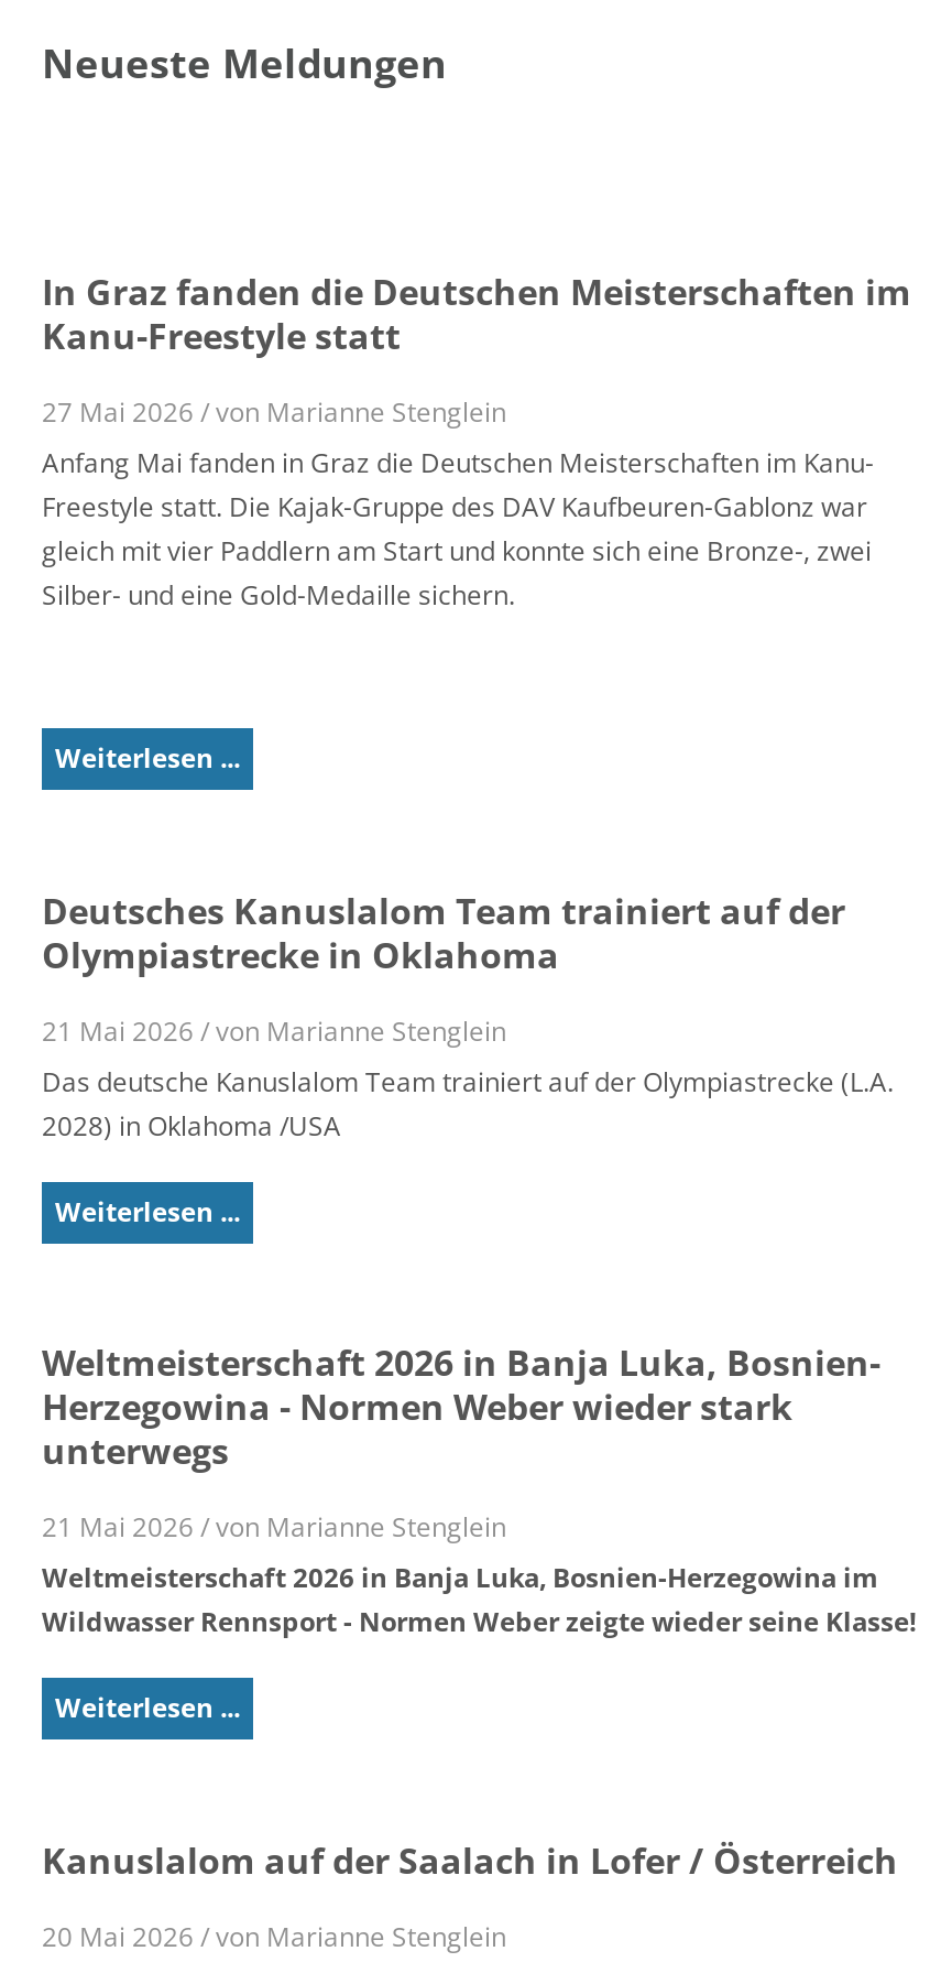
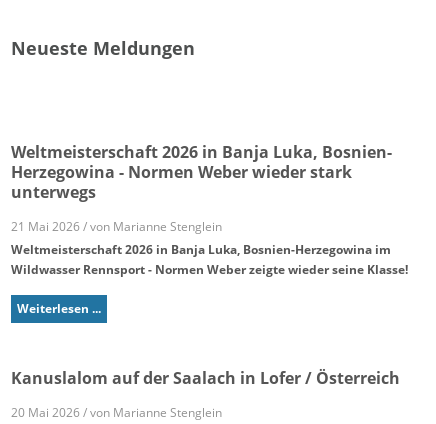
- In Graz fanden die Deutschen Meisterschaften im
- Kanu-Freestyle statt
- 27 Mai 2026 / von Marianne Stenglein
- Anfang Mai fanden in Graz die Deutschen Meisterschaften im Kanu-
- Freestyle statt. Die Kajak-Gruppe des DAV Kaufbeuren-Gablonz war
- gleich mit vier Paddlern am Start und konnte sich eine Bronze-, zwei
- Silber- und eine Gold-Medaille sichern.

- Weiterlesen ...
- Deutsches Kanuslalom Team trainiert auf der
- Olympiastrecke in Oklahoma
- 21 Mai 2026 / von Marianne Stenglein
- Das deutsche Kanuslalom Team trainiert auf der Olympiastrecke (L.A.
- 2028) in Oklahoma /USA
- Weiterlesen ...
